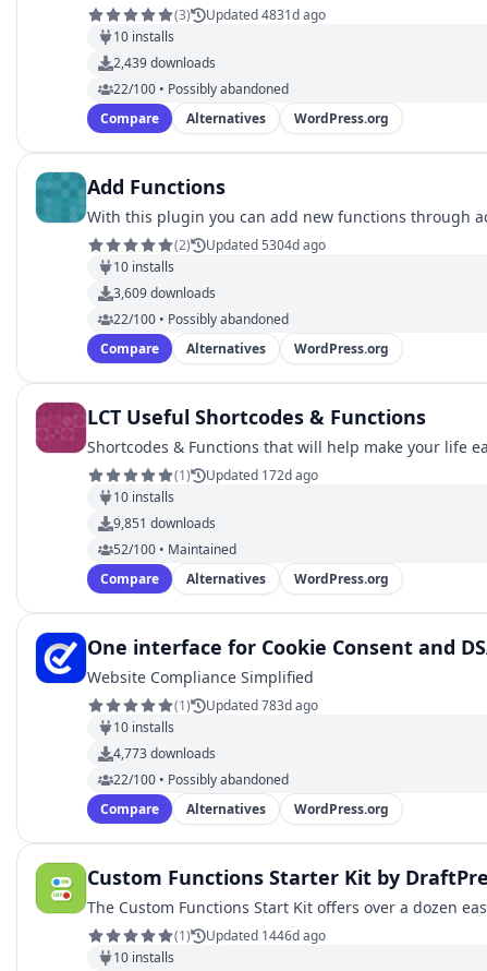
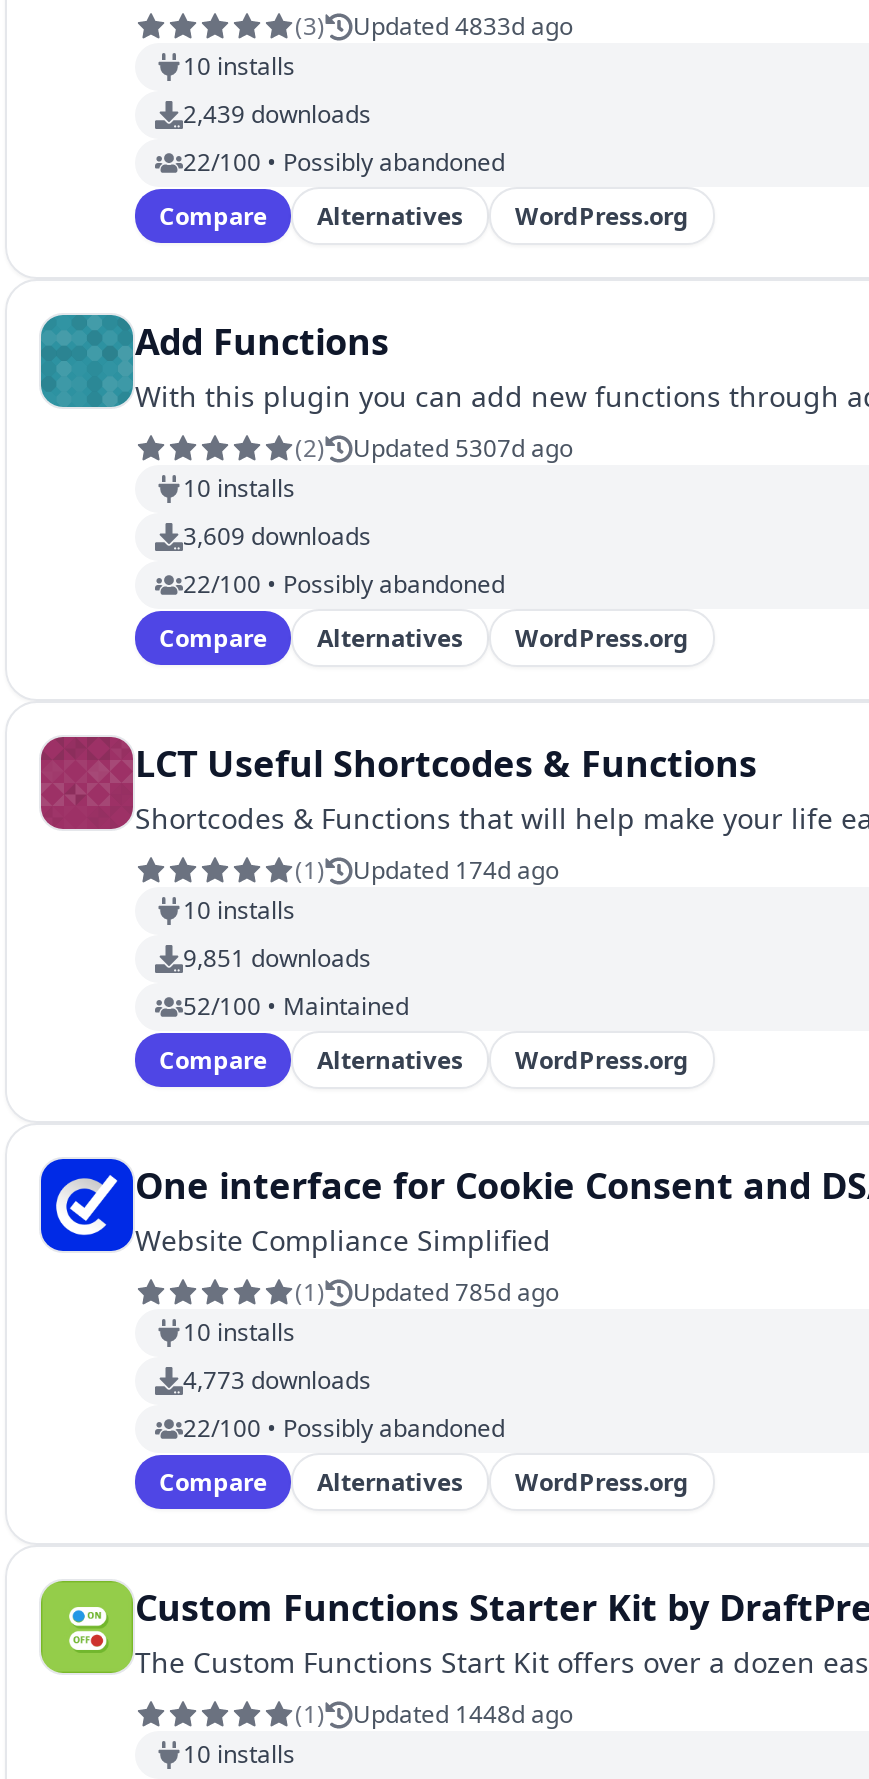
- (3) Updated 4831d ago
+ (3) Updated 4833d ago

- (2) Updated 5304d ago
+ (2) Updated 5307d ago

- (1) Updated 172d ago
+ (1) Updated 174d ago

- (1) Updated 783d ago
+ (1) Updated 785d ago

- (1) Updated 1446d ago
+ (1) Updated 1448d ago
